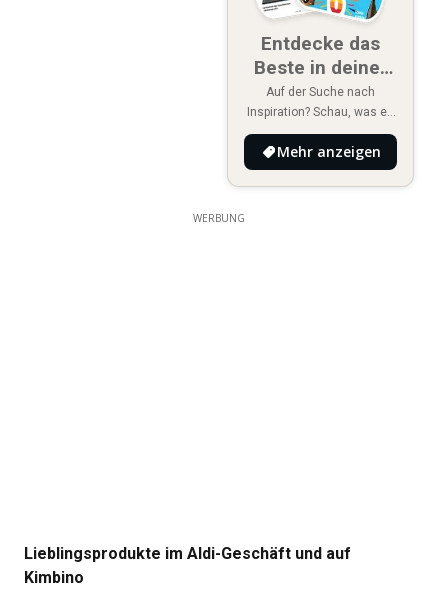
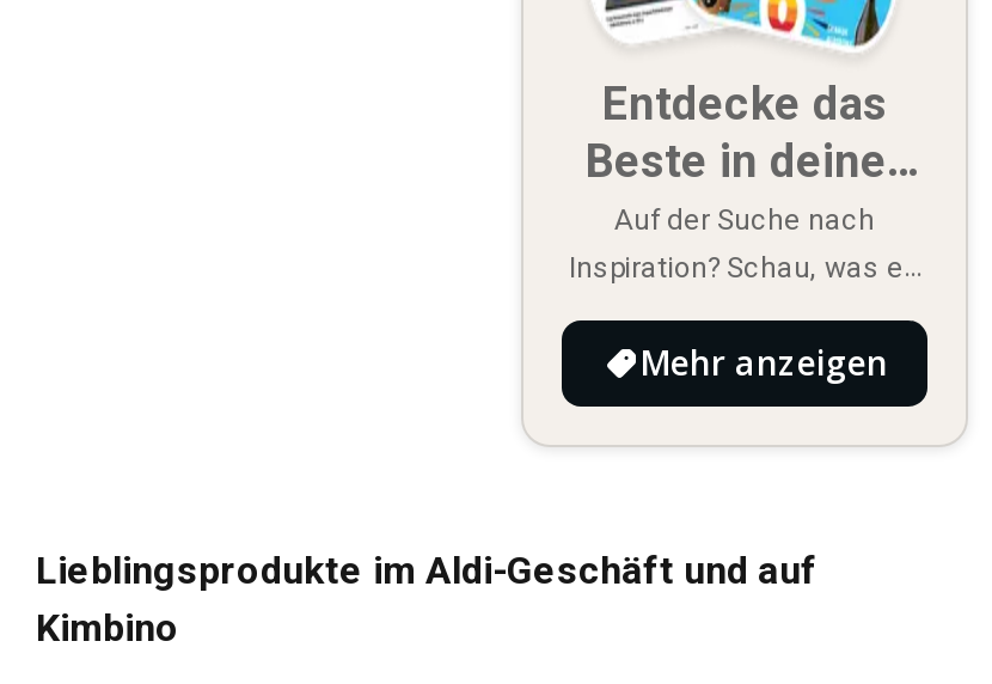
- WERBUNG
